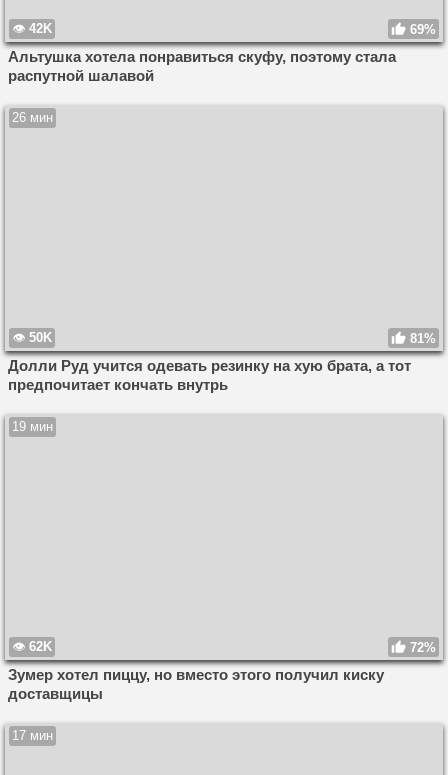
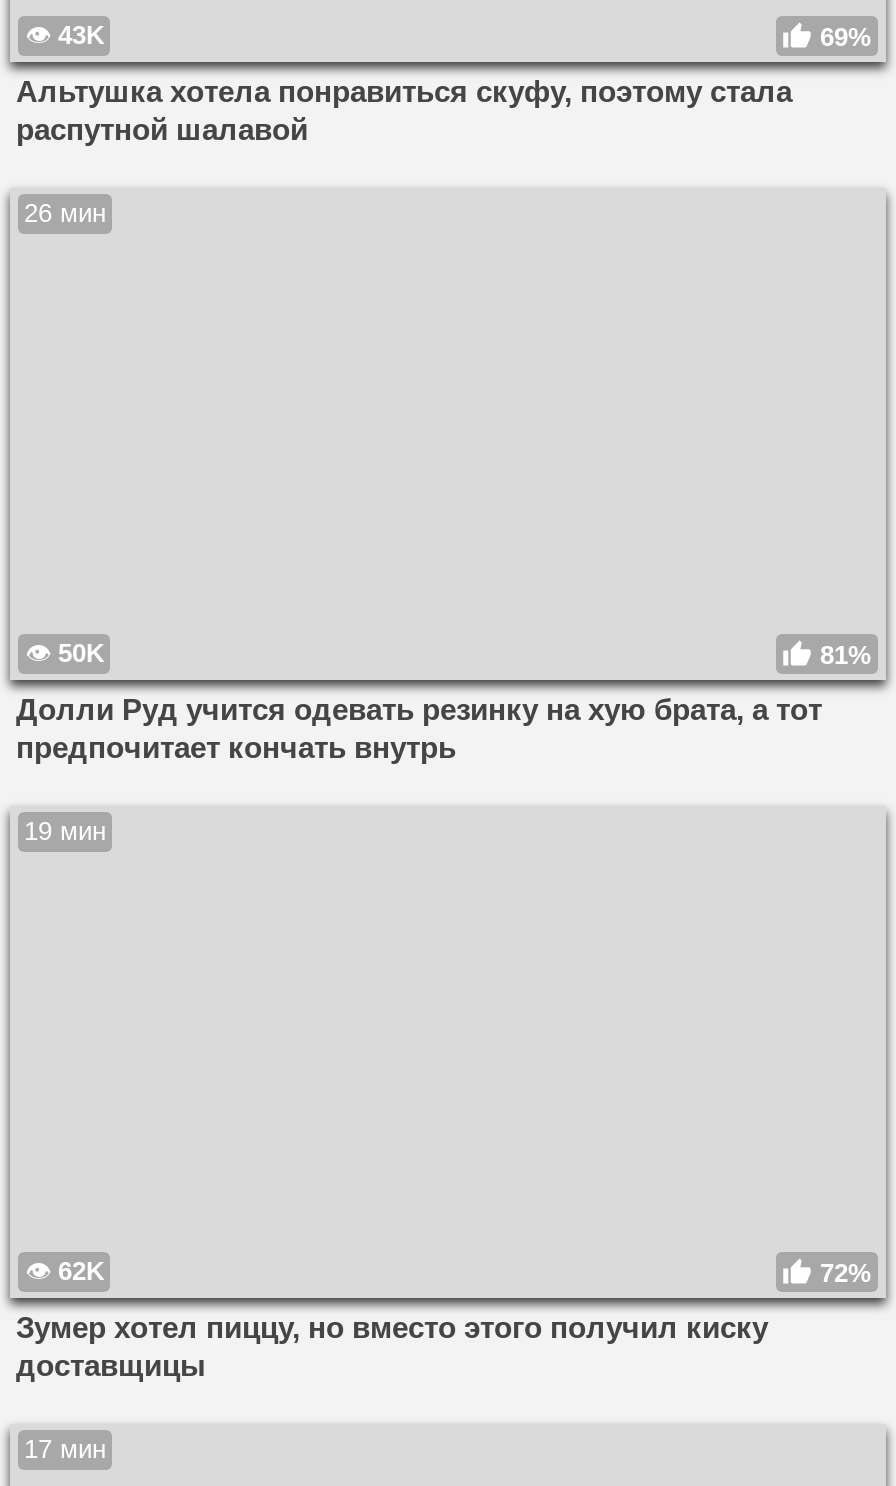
- 42K
+ 43K
